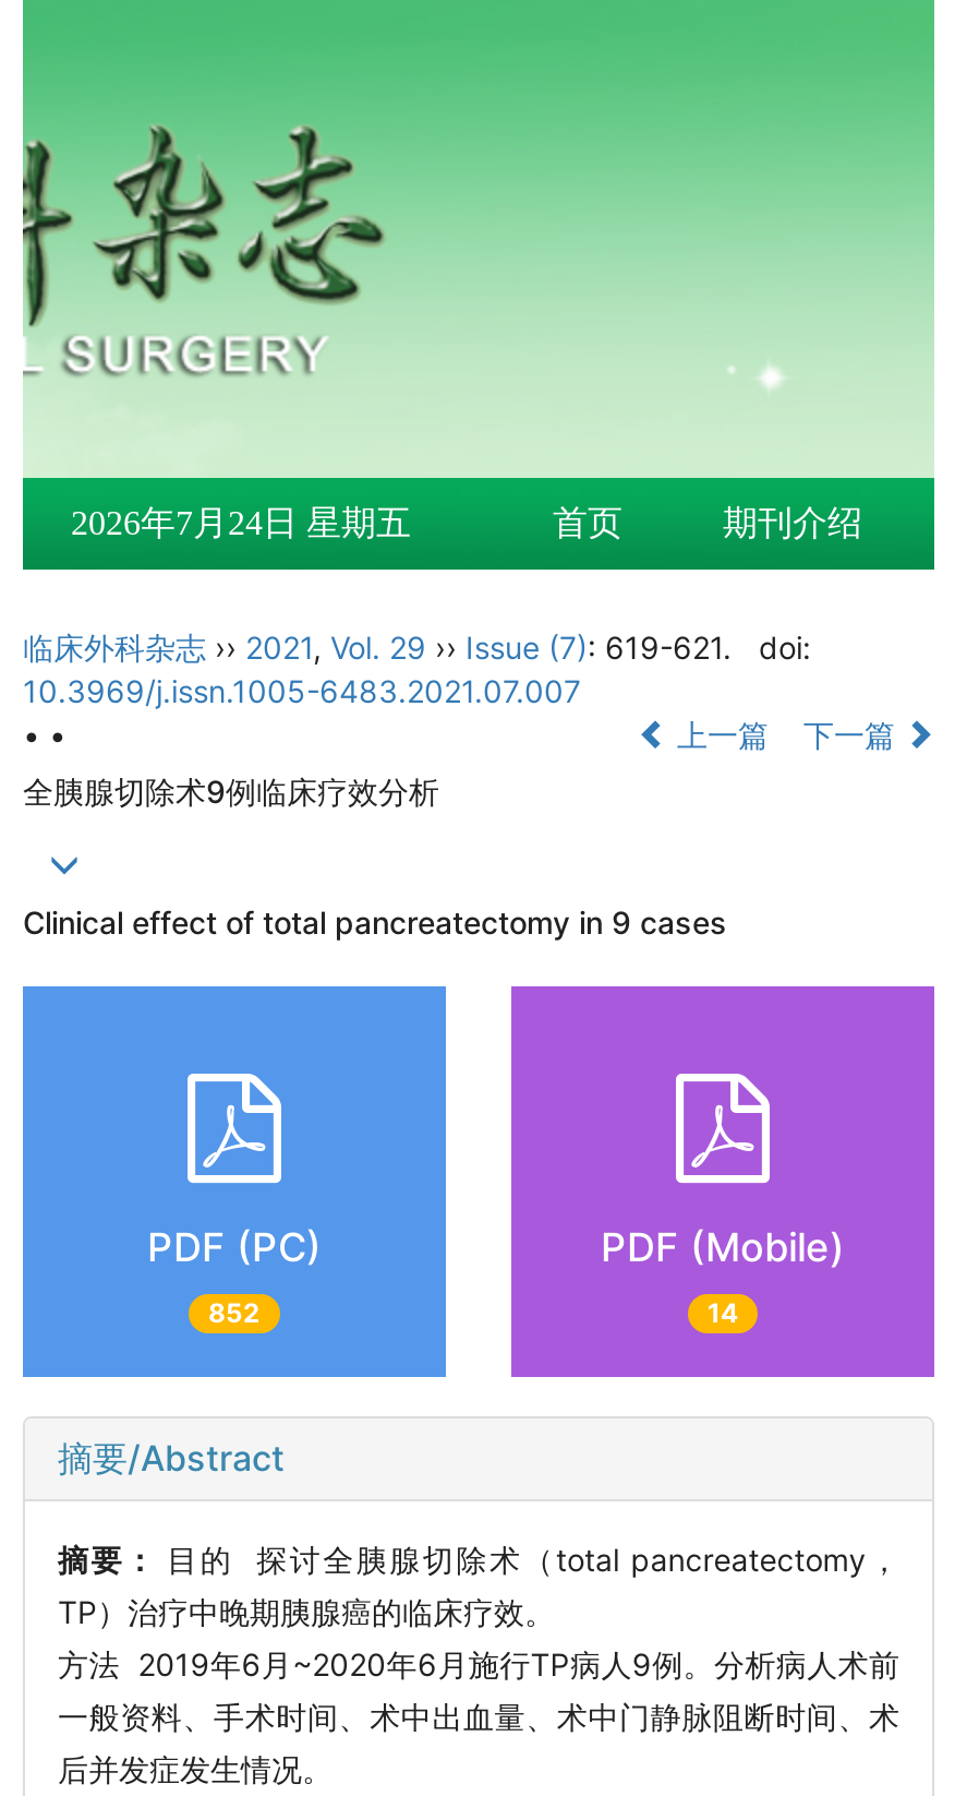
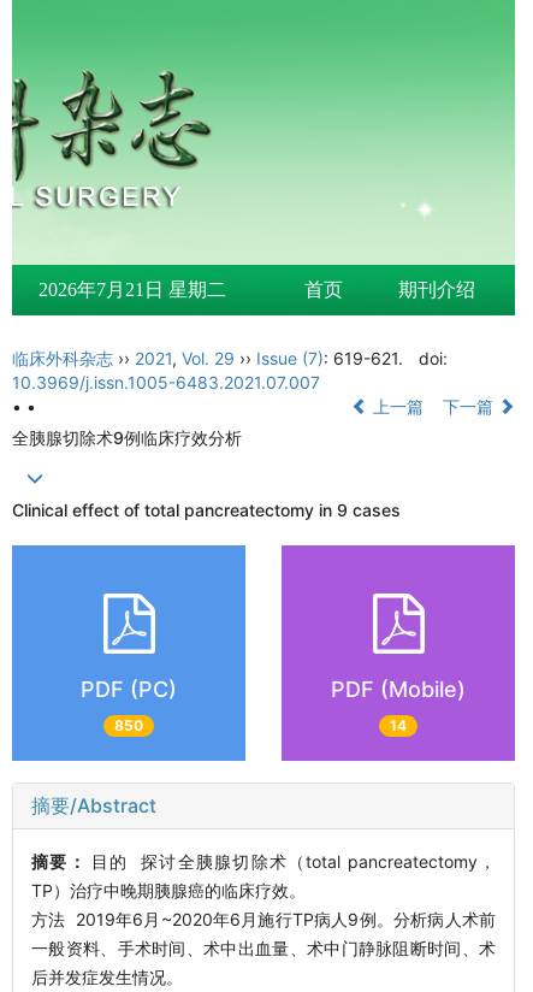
- 2026年7月24日 星期五
+ 2026年7月21日 星期二

- 852
+ 850
